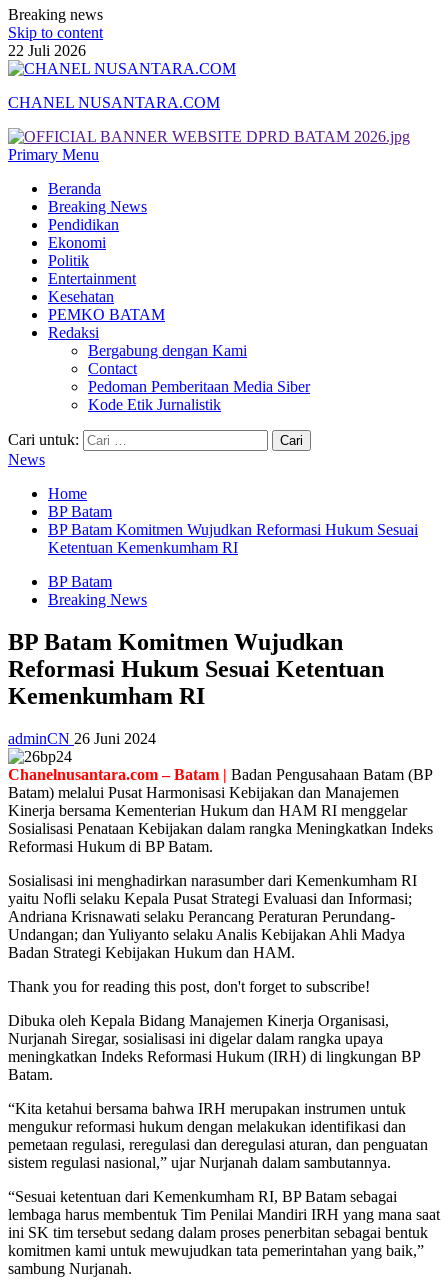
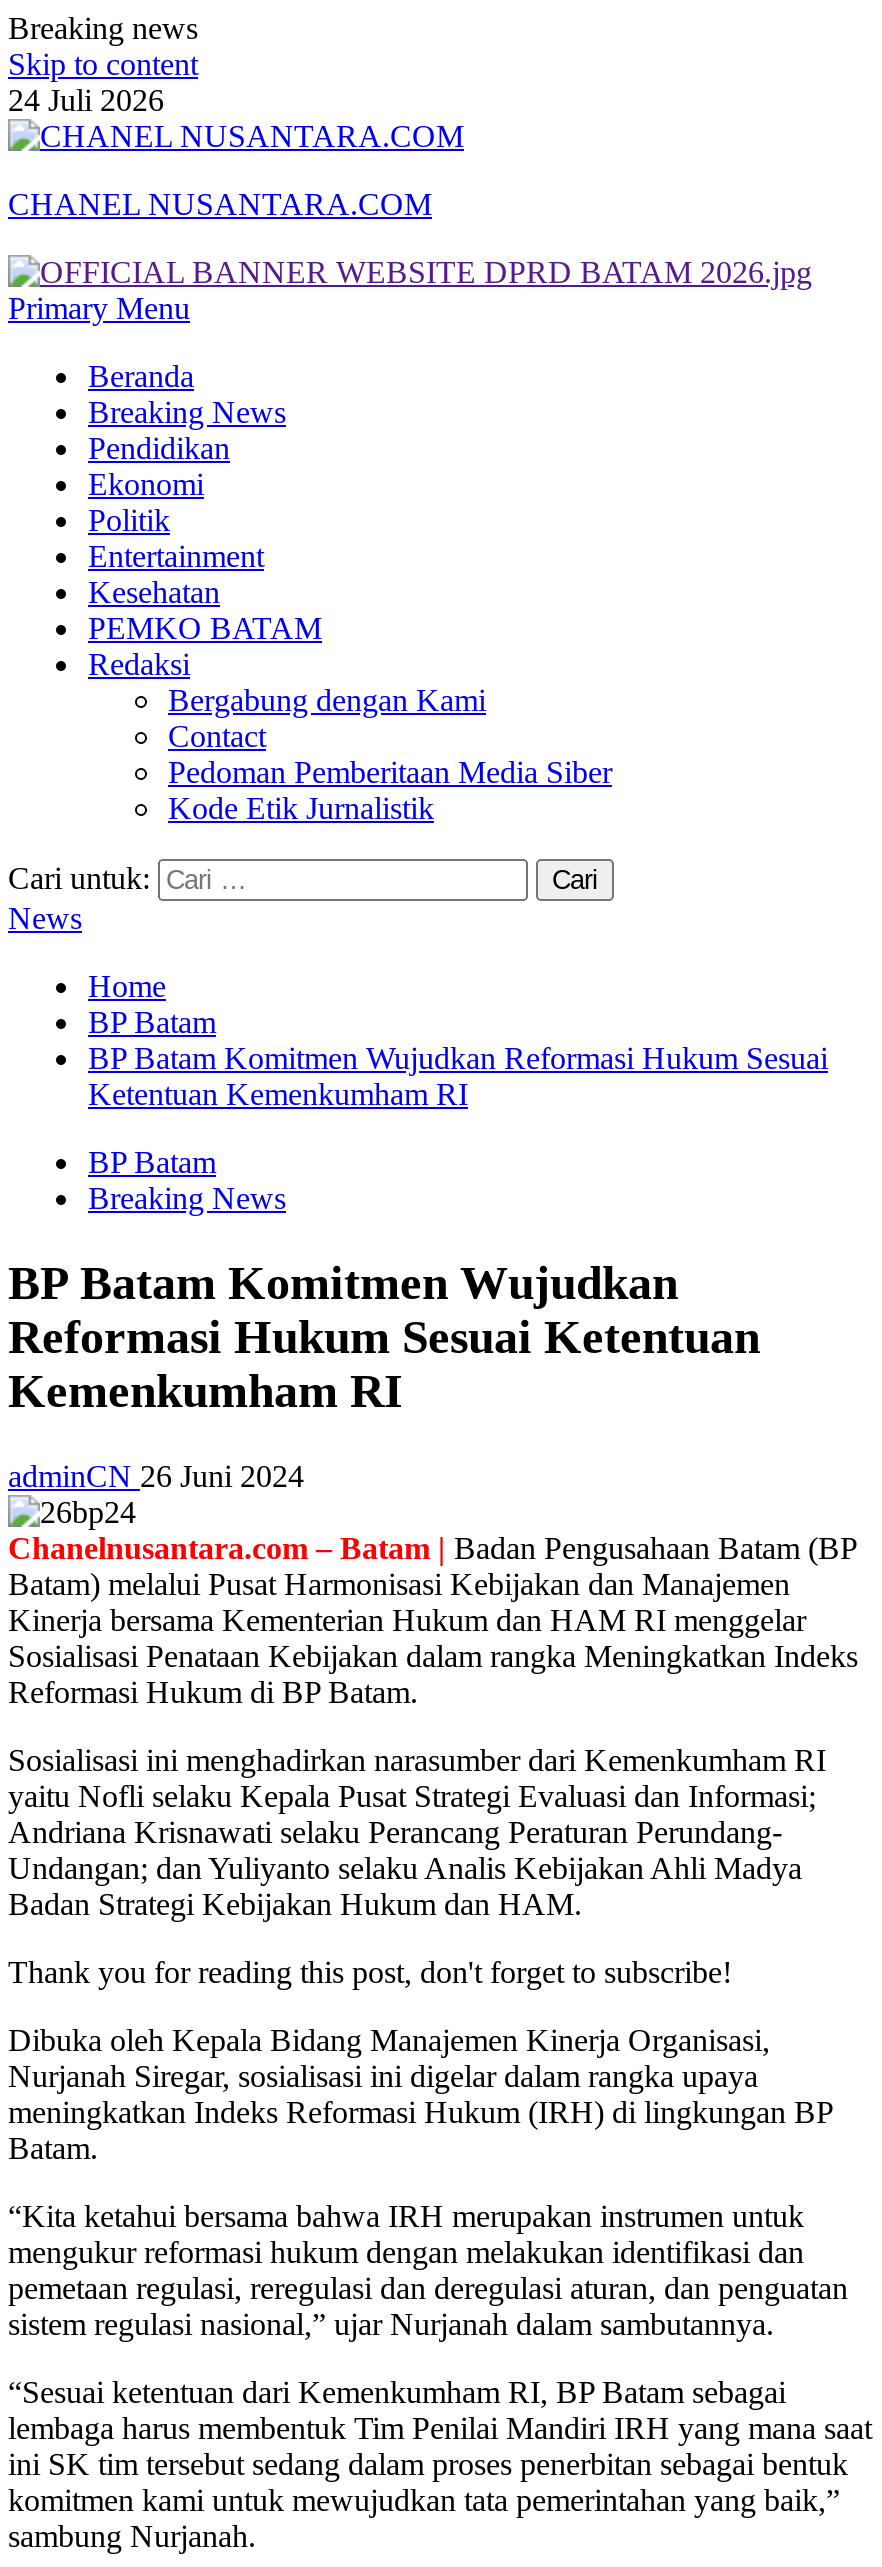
- 22 Juli 2026
+ 24 Juli 2026
